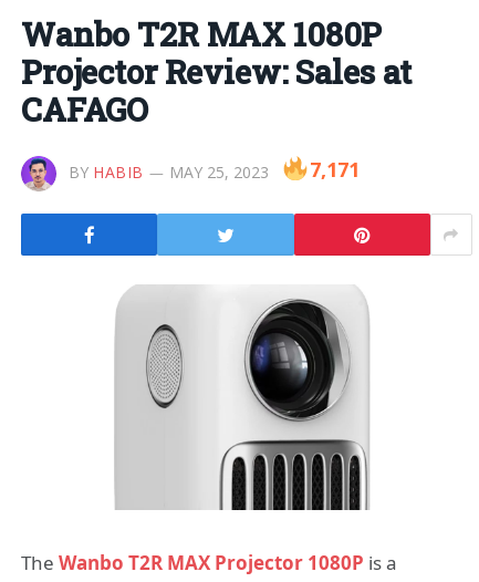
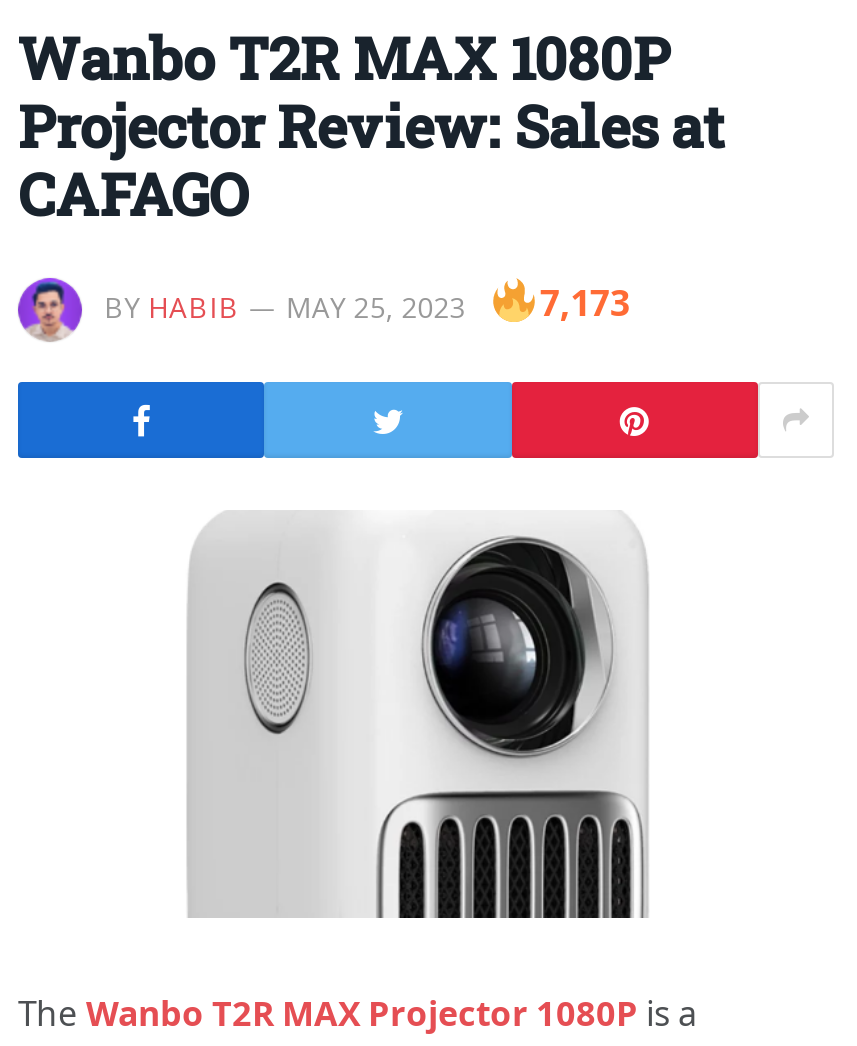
- BY HABIB MAY 25, 2023 7,171
+ BY HABIB MAY 25, 2023 7,173
